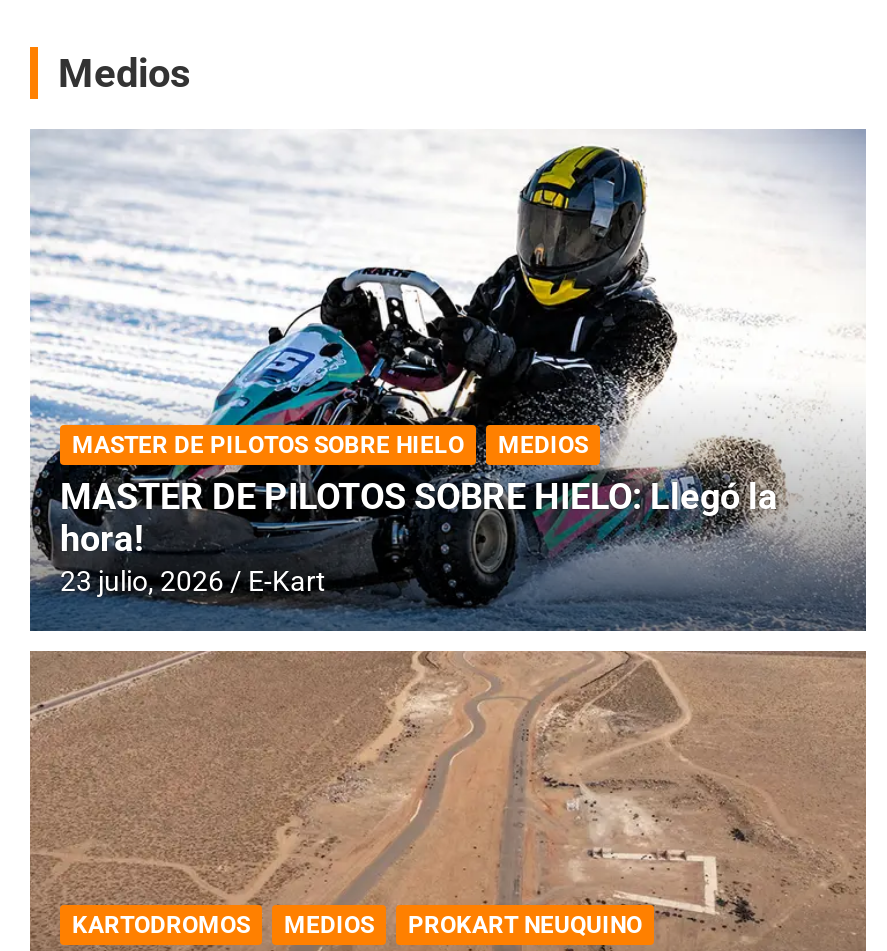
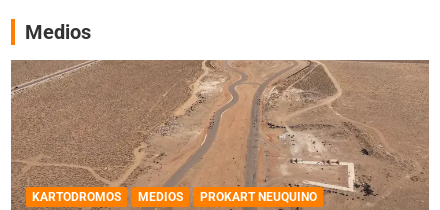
- [image]
- MASTER DE PILOTOS SOBRE HIELO
- MEDIOS
- MASTER DE PILOTOS SOBRE HIELO: Llegó la
- hora!
- 23 julio, 2026
- E-Kart
